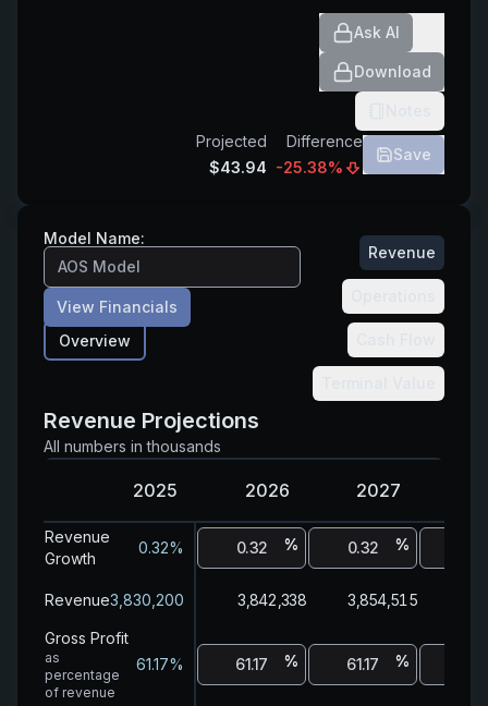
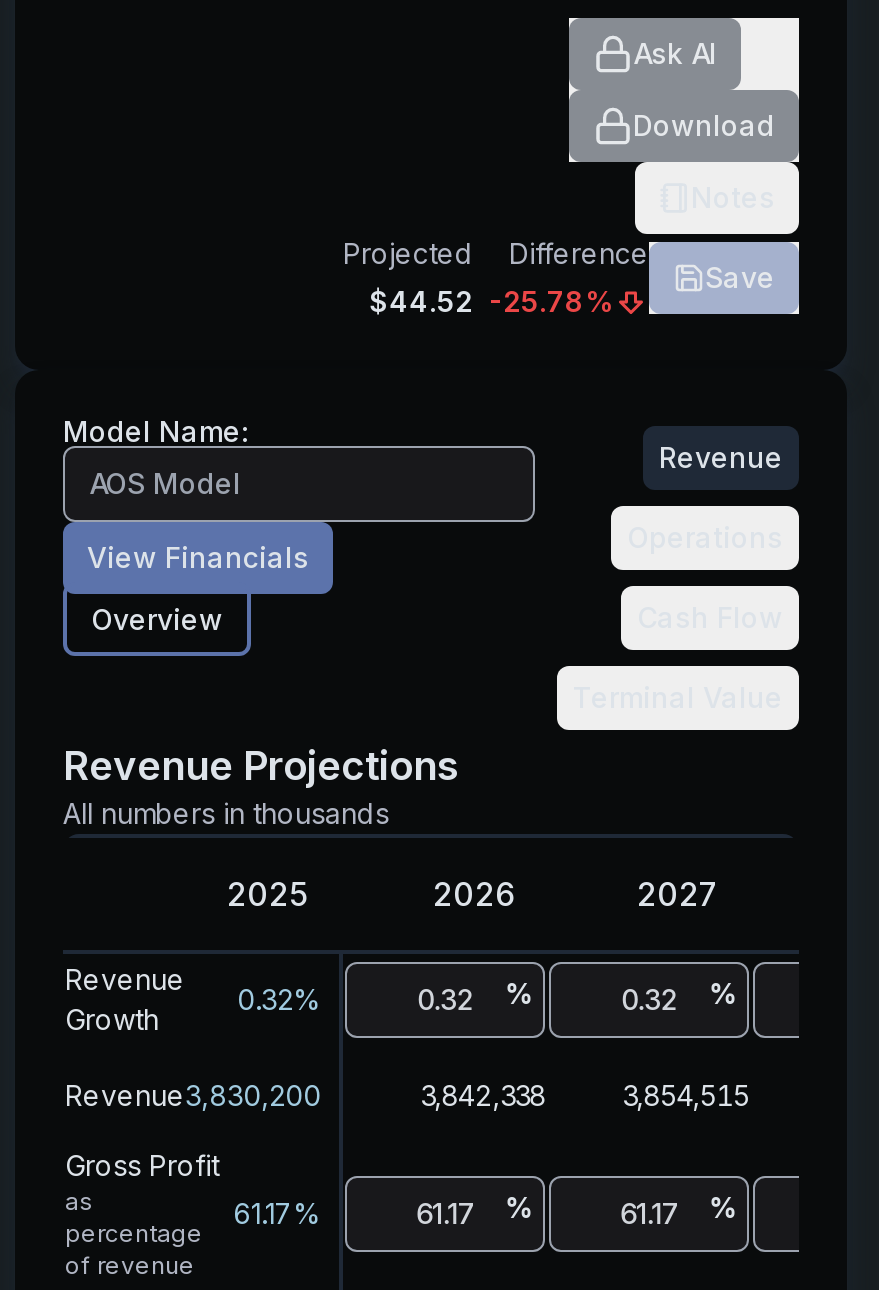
- $43.94
+ $44.52

- -25.38%
+ -25.78%
